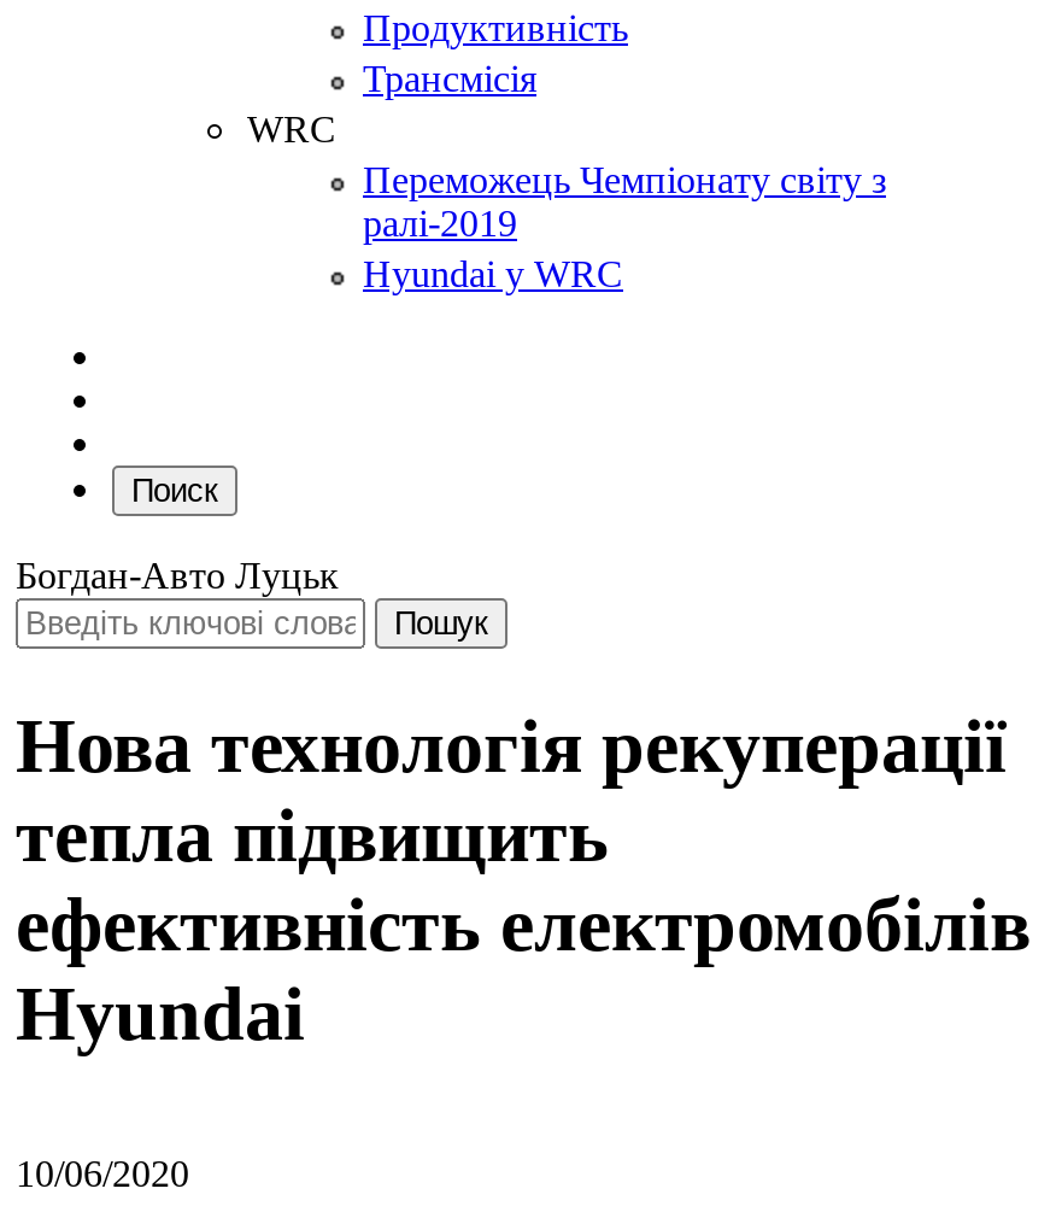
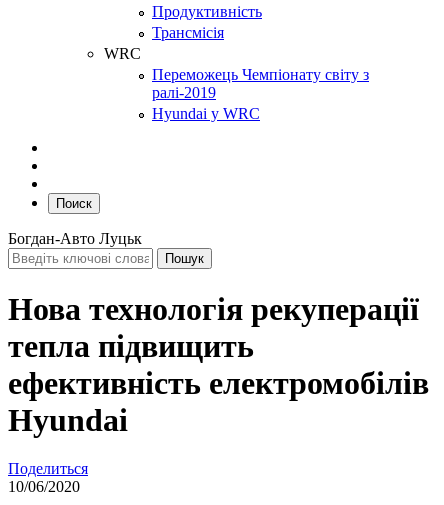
+ Поделиться
